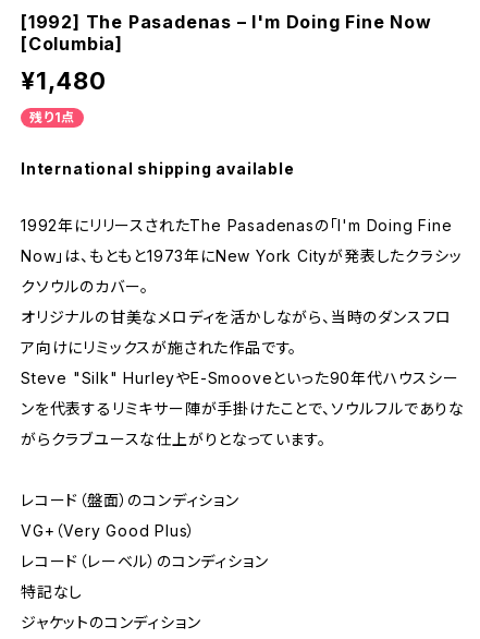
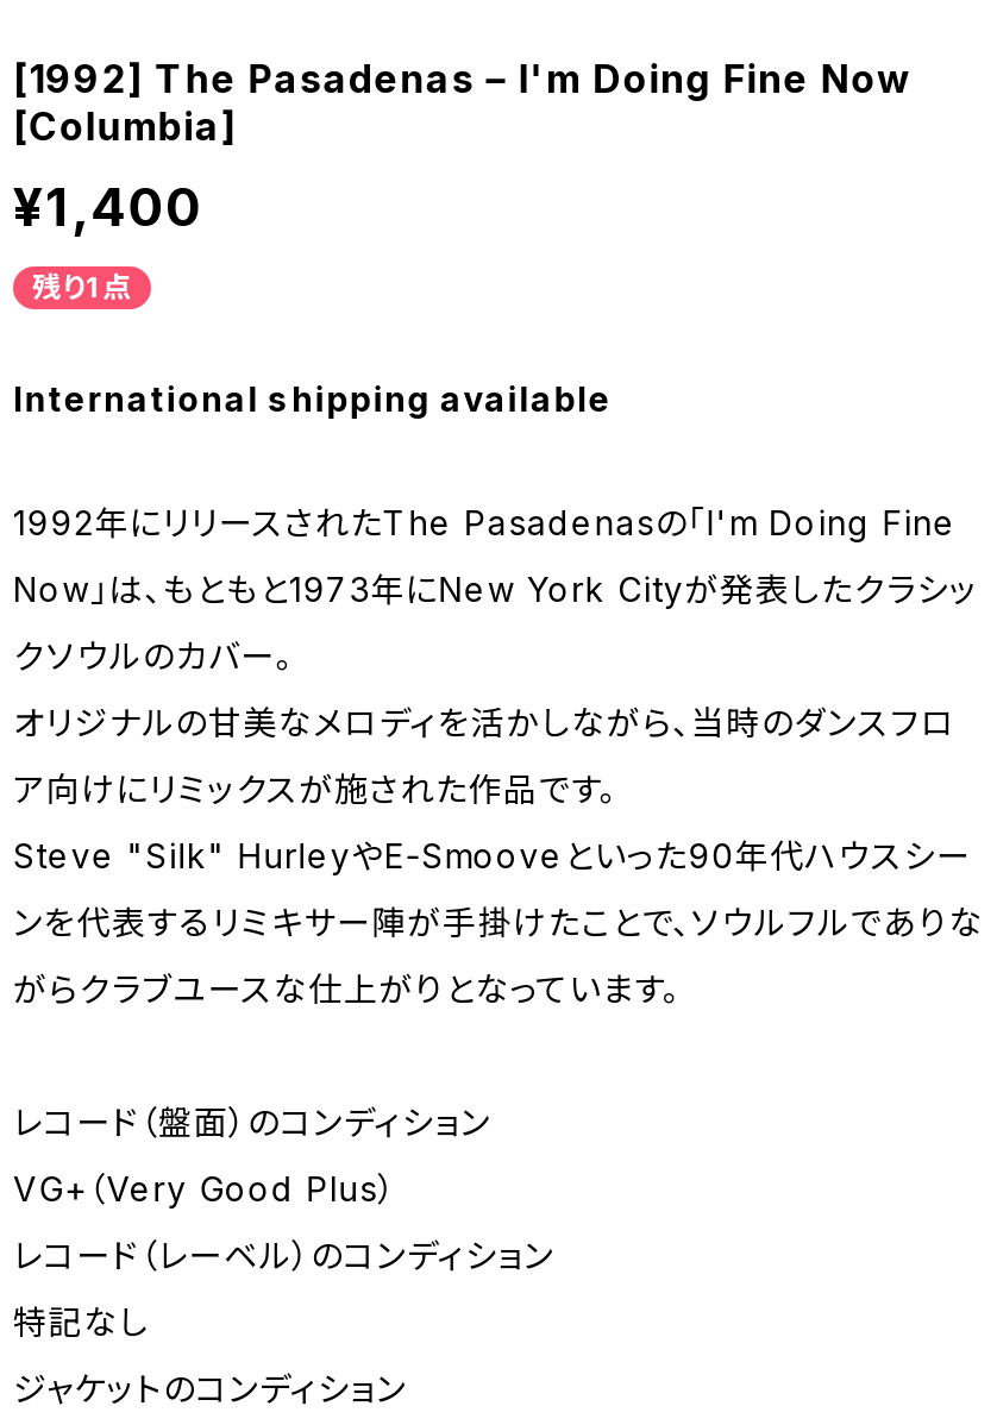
- ¥1,480
+ ¥1,400
